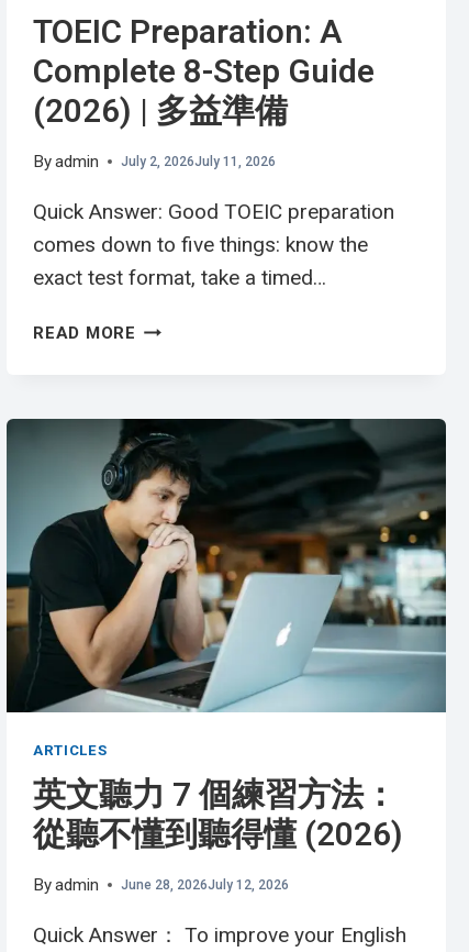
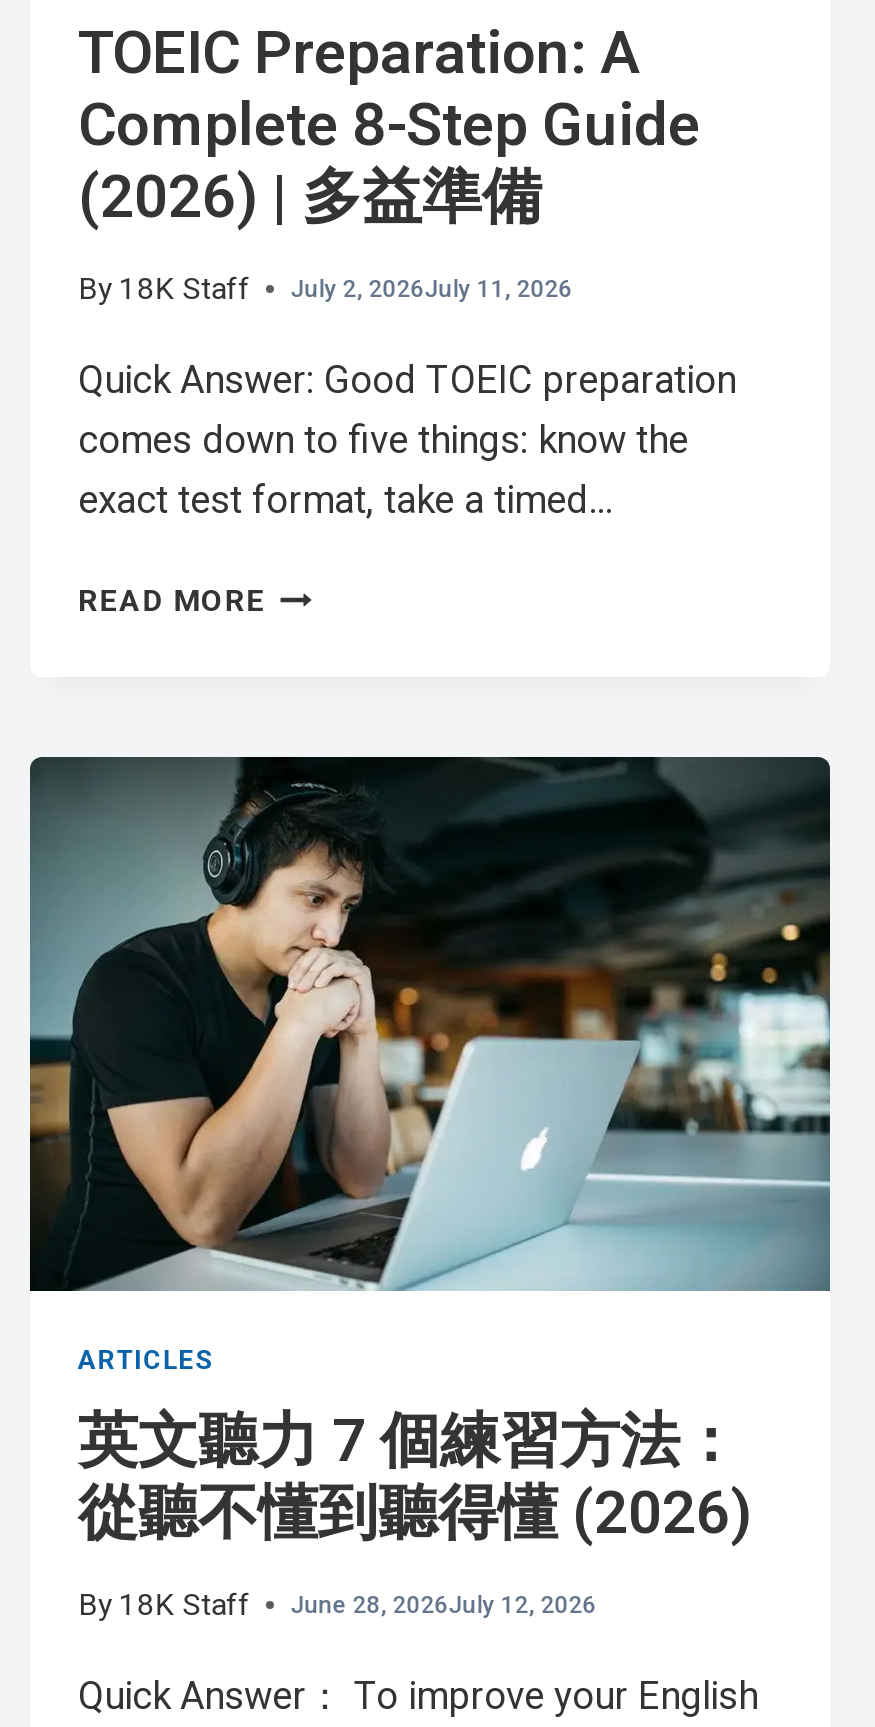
- By admin
+ By 18K Staff

- By admin
+ By 18K Staff
